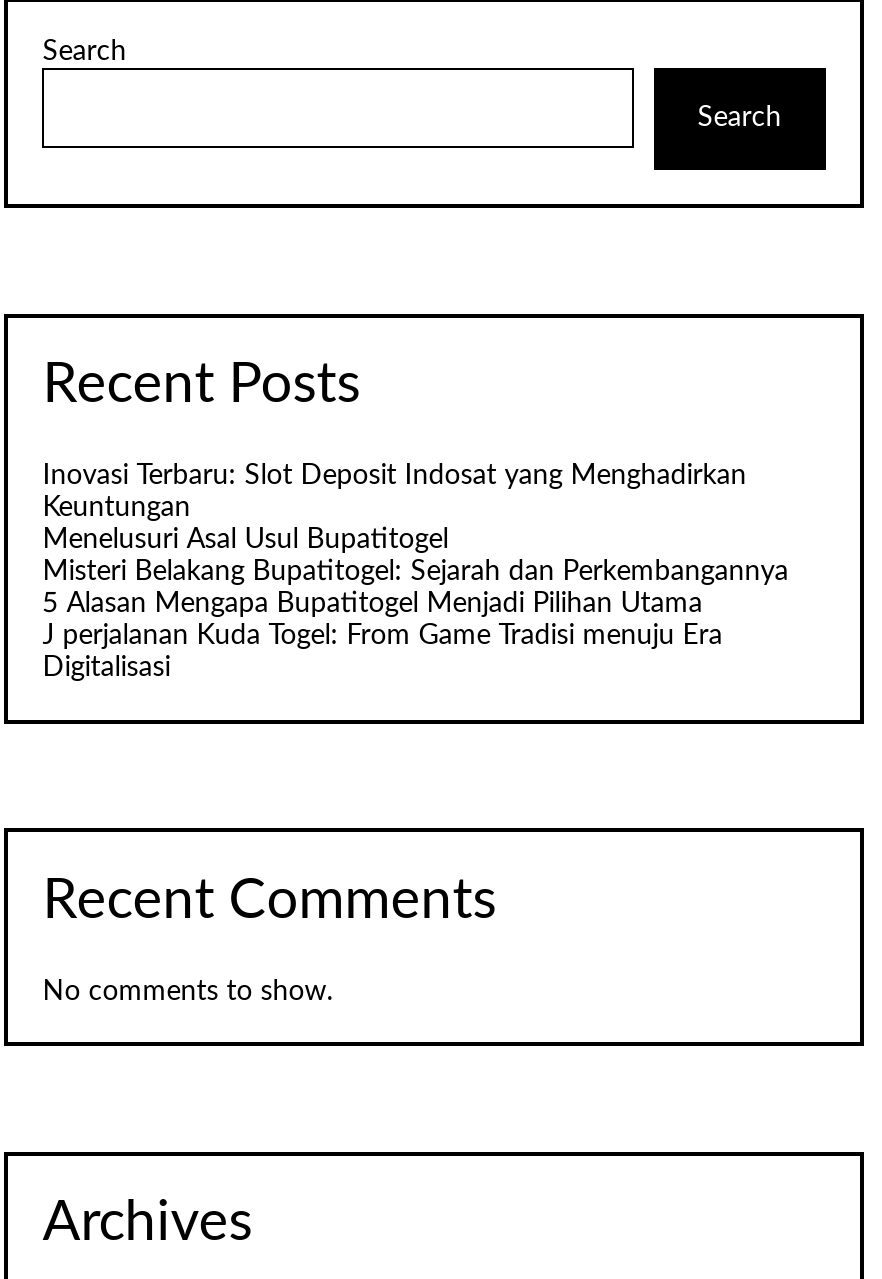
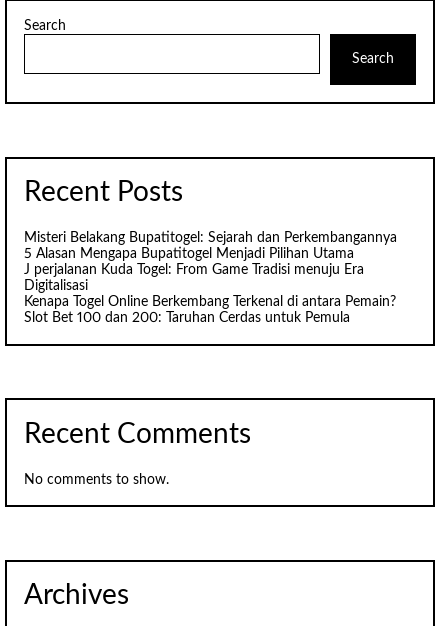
- Inovasi Terbaru: Slot Deposit Indosat yang Menghadirkan
- Keuntungan
- Menelusuri Asal Usul Bupatitogel

moved up: Misteri Belakang Bupatitogel: Sejarah dan Perkembangannya | 5 Alasan Mengapa Bupatitogel Menjadi Pilihan Utama | J perjalanan Kuda Togel: From Game Tradisi menuju Era | Digitalisasi

+ Kenapa Togel Online Berkembang Terkenal di antara Pemain?
+ Slot Bet 100 dan 200: Taruhan Cerdas untuk Pemula
